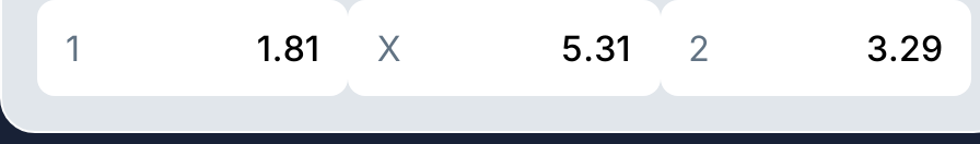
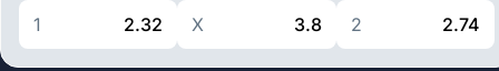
- 1.81 X
+ 2.32 X

- 5.31 2
+ 3.8 2

- 3.29
+ 2.74
